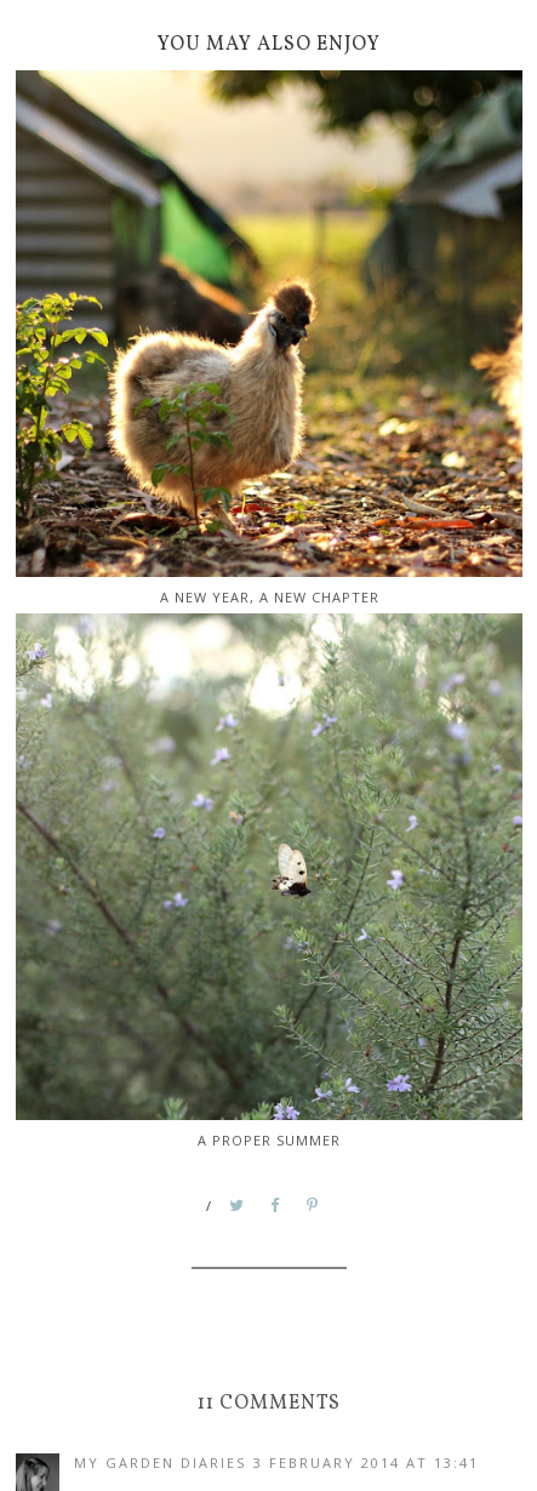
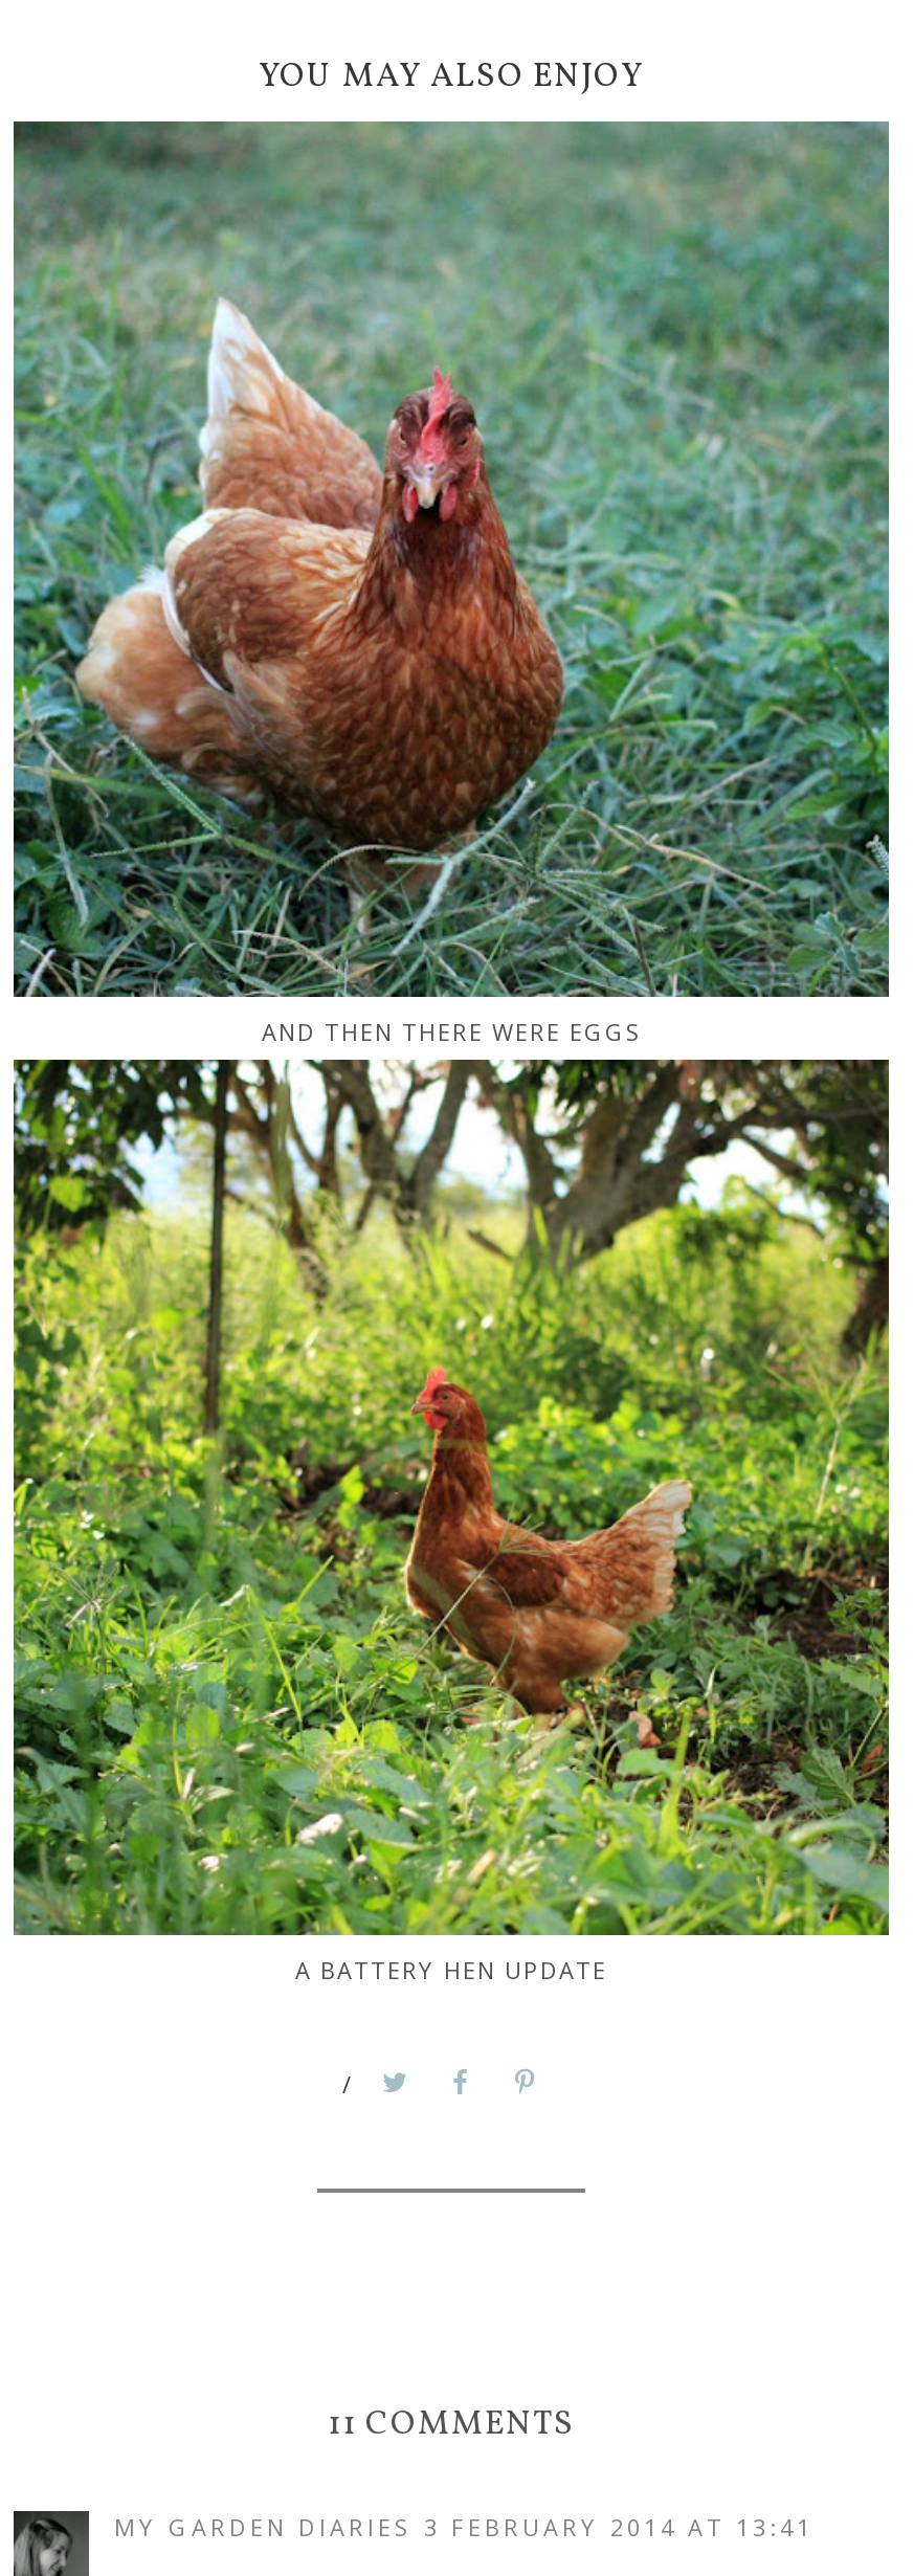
- [image]
- A NEW YEAR, A NEW CHAPTER
+ [image]
+ AND THEN THERE WERE EGGS

- [image]
- A PROPER SUMMER
+ [image]
+ A BATTERY HEN UPDATE
